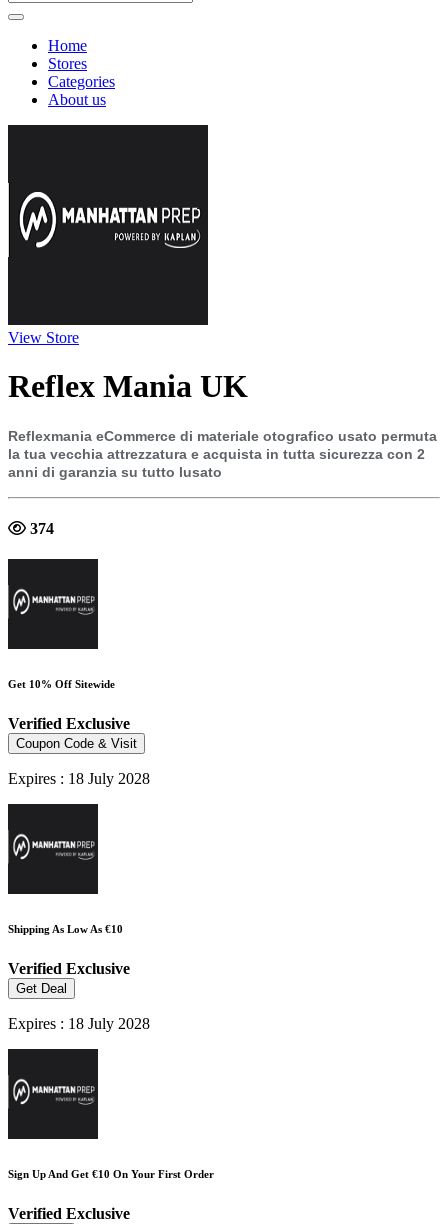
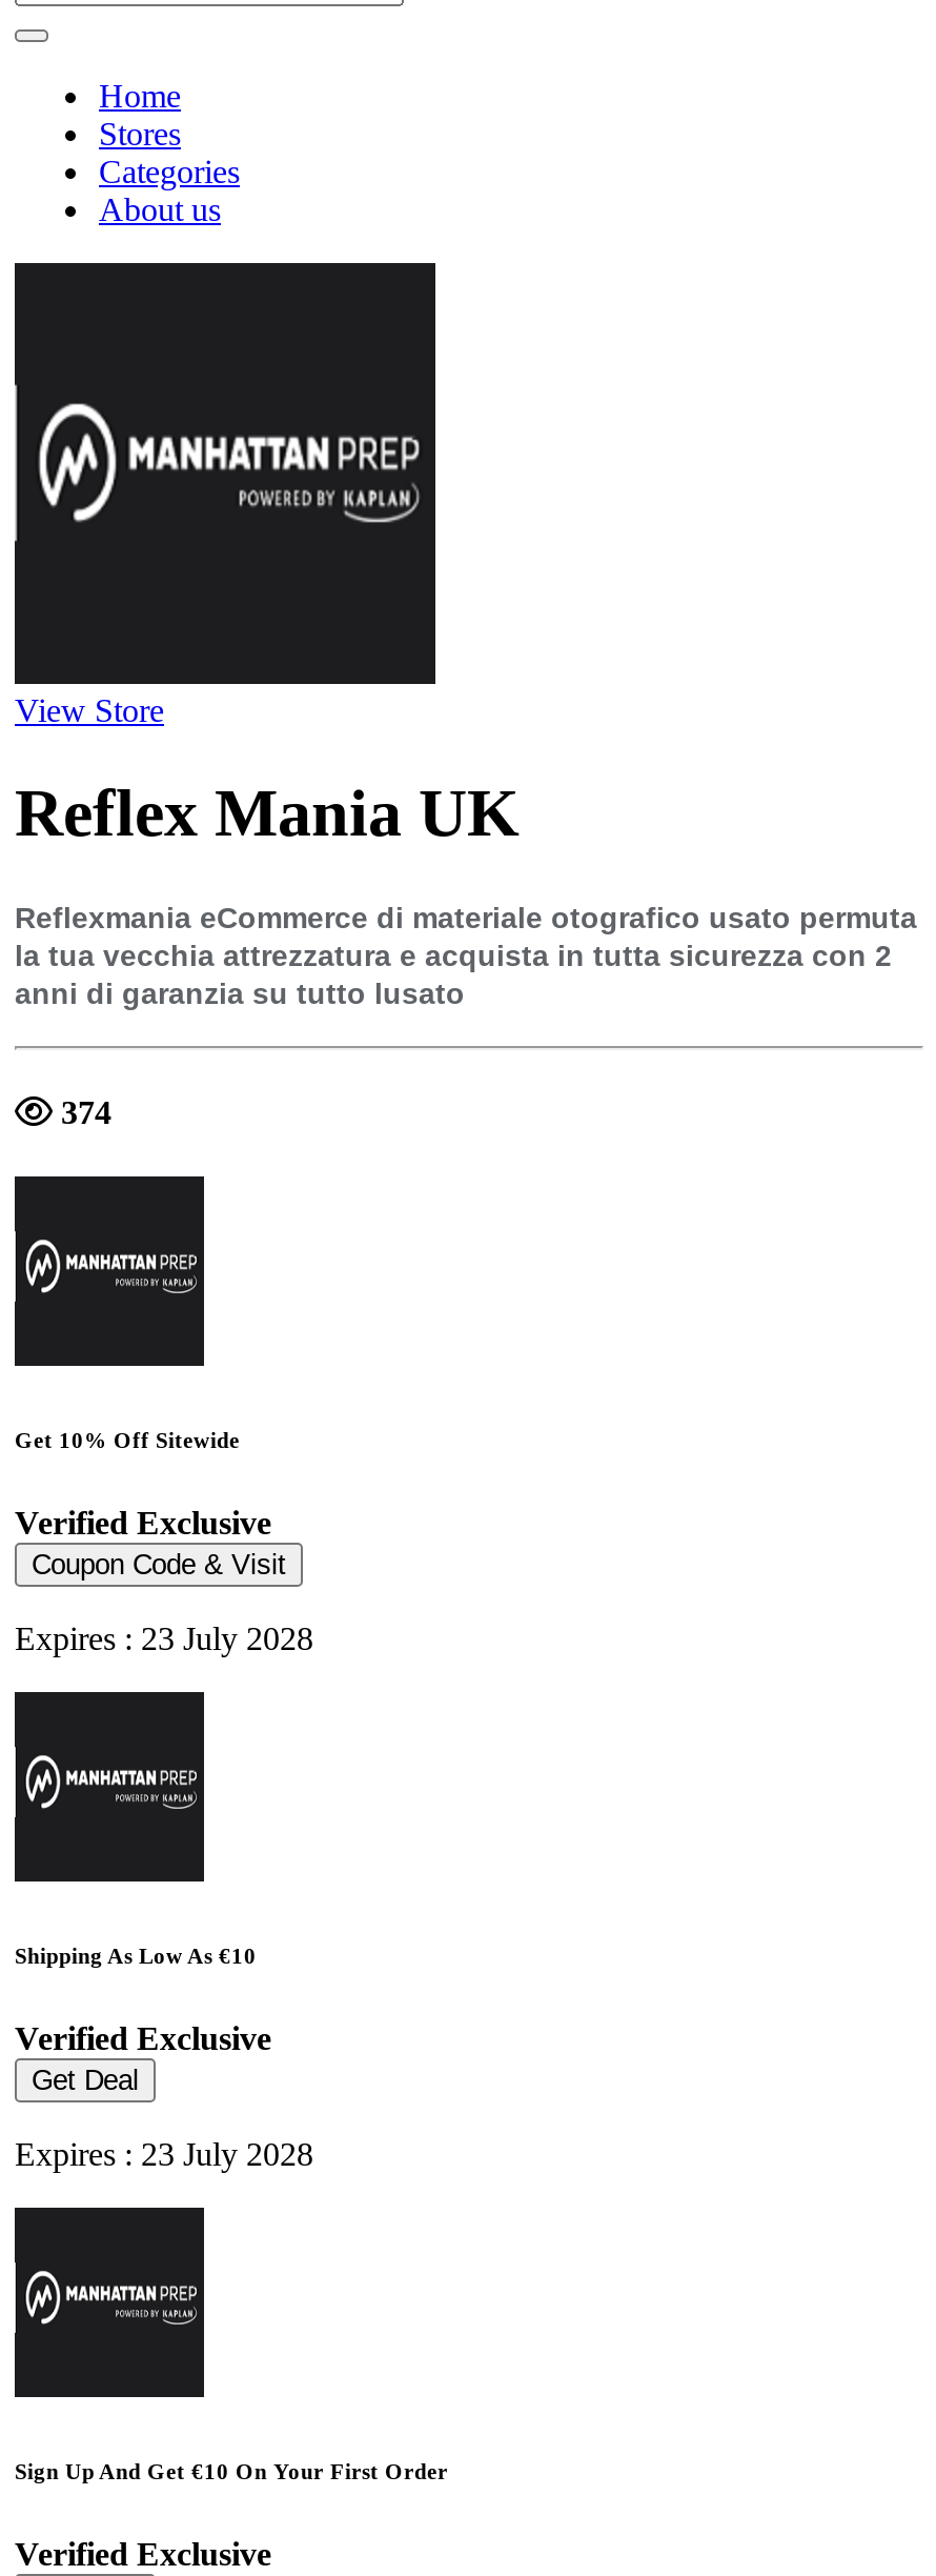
- Expires : 18 July 2028
+ Expires : 23 July 2028

- Expires : 18 July 2028
+ Expires : 23 July 2028
